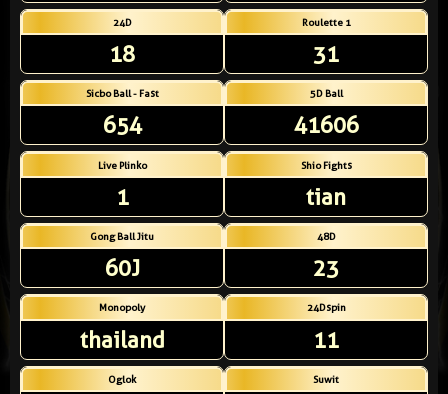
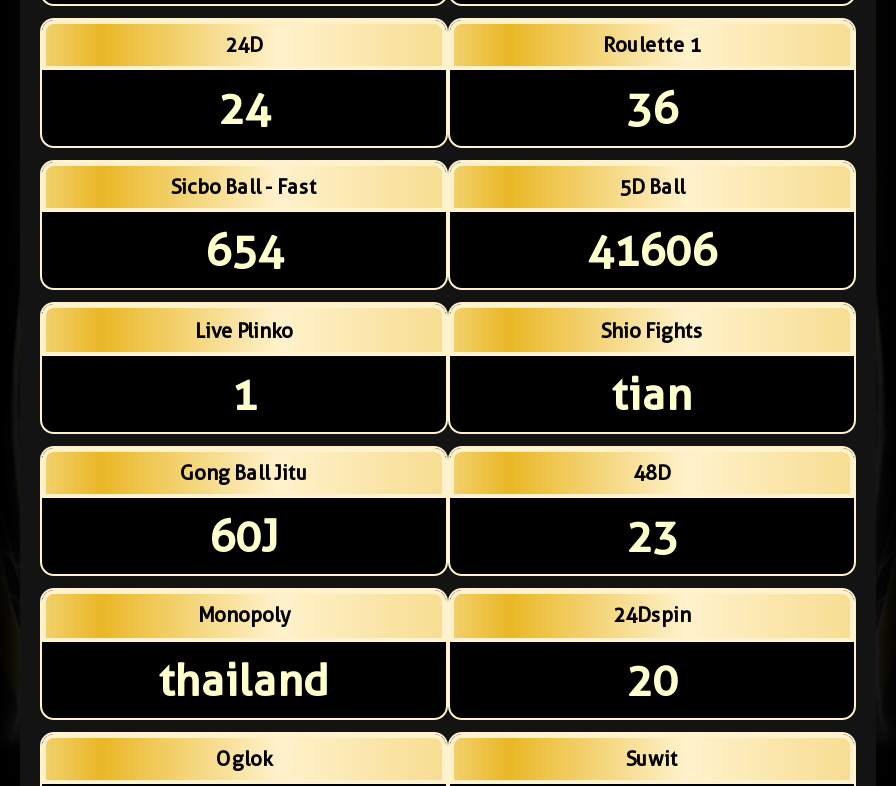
- 18
+ 24

- 31
+ 36

- 11
+ 20
